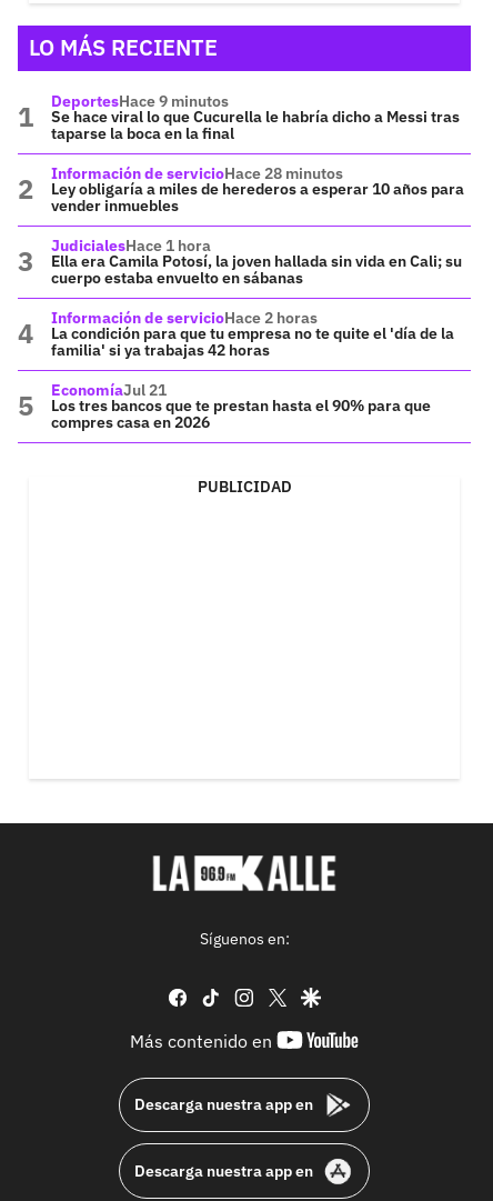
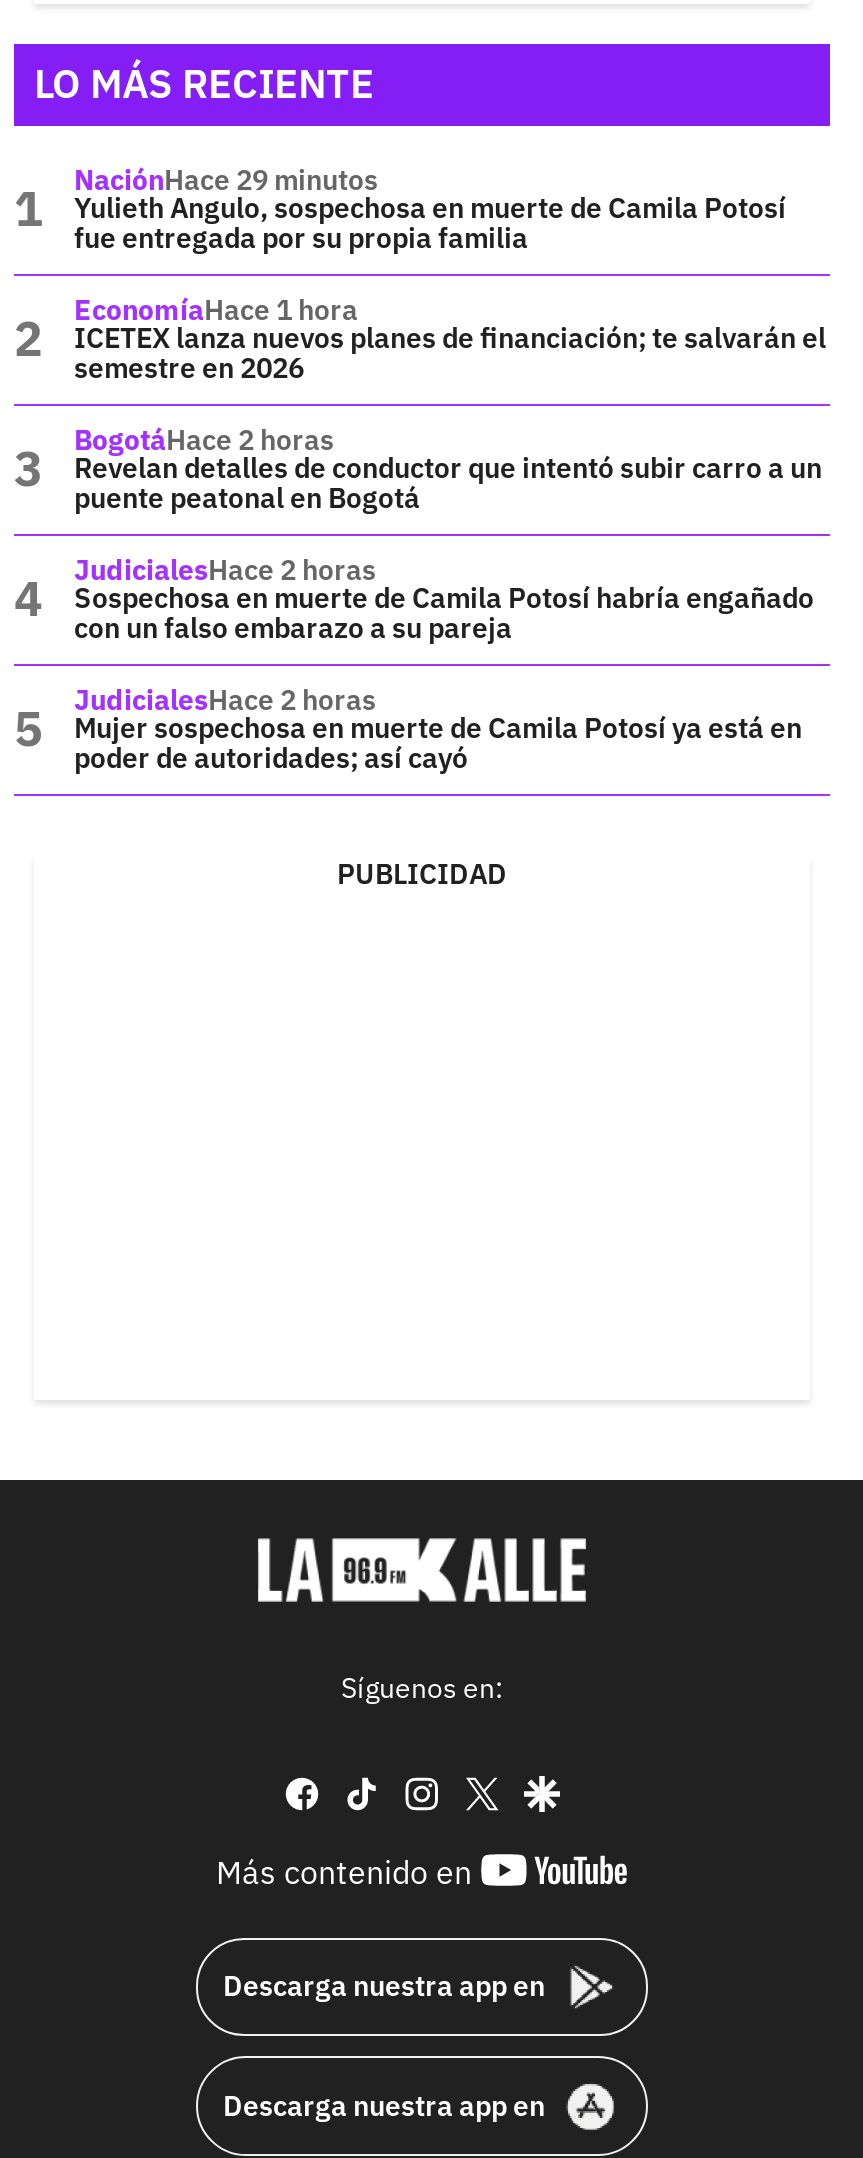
- DeportesHace 9 minutos
- Se hace viral lo que Cucurella le habría dicho a Messi tras
- taparse la boca en la final
+ NaciónHace 29 minutos
+ Yulieth Angulo, sospechosa en muerte de Camila Potosí
+ fue entregada por su propia familia

- Información de servicioHace 28 minutos
- Ley obligaría a miles de herederos a esperar 10 años para
- vender inmuebles
+ EconomíaHace 1 hora
+ ICETEX lanza nuevos planes de financiación; te salvarán el
+ semestre en 2026

- JudicialesHace 1 hora
- Ella era Camila Potosí, la joven hallada sin vida en Cali; su
- cuerpo estaba envuelto en sábanas
+ BogotáHace 2 horas
+ Revelan detalles de conductor que intentó subir carro a un
+ puente peatonal en Bogotá

- Información de servicioHace 2 horas
- La condición para que tu empresa no te quite el 'día de la
- familia' si ya trabajas 42 horas
+ JudicialesHace 2 horas
+ Sospechosa en muerte de Camila Potosí habría engañado
+ con un falso embarazo a su pareja

- EconomíaJul 21
- Los tres bancos que te prestan hasta el 90% para que
- compres casa en 2026
+ JudicialesHace 2 horas
+ Mujer sospechosa en muerte de Camila Potosí ya está en
+ poder de autoridades; así cayó
